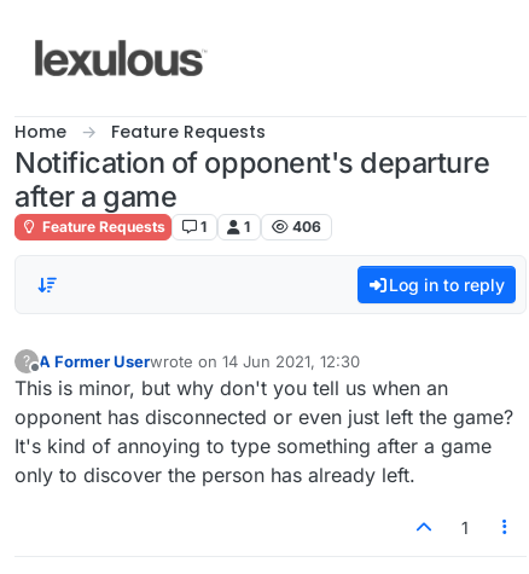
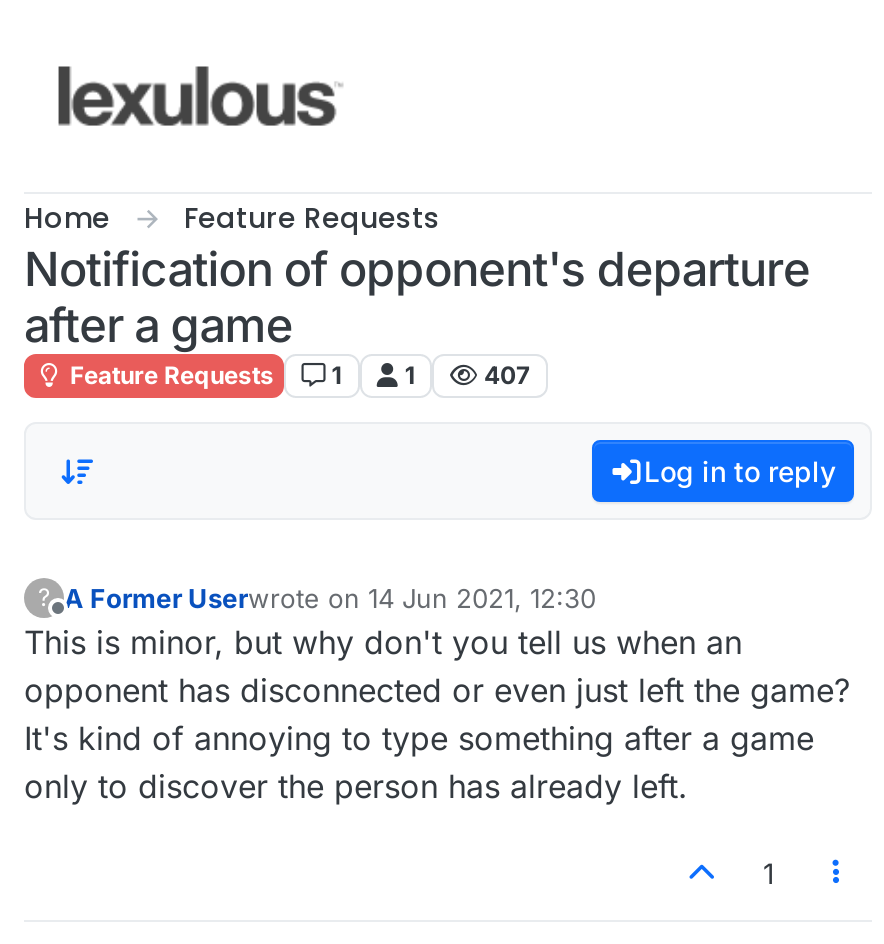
- 406
+ 407
